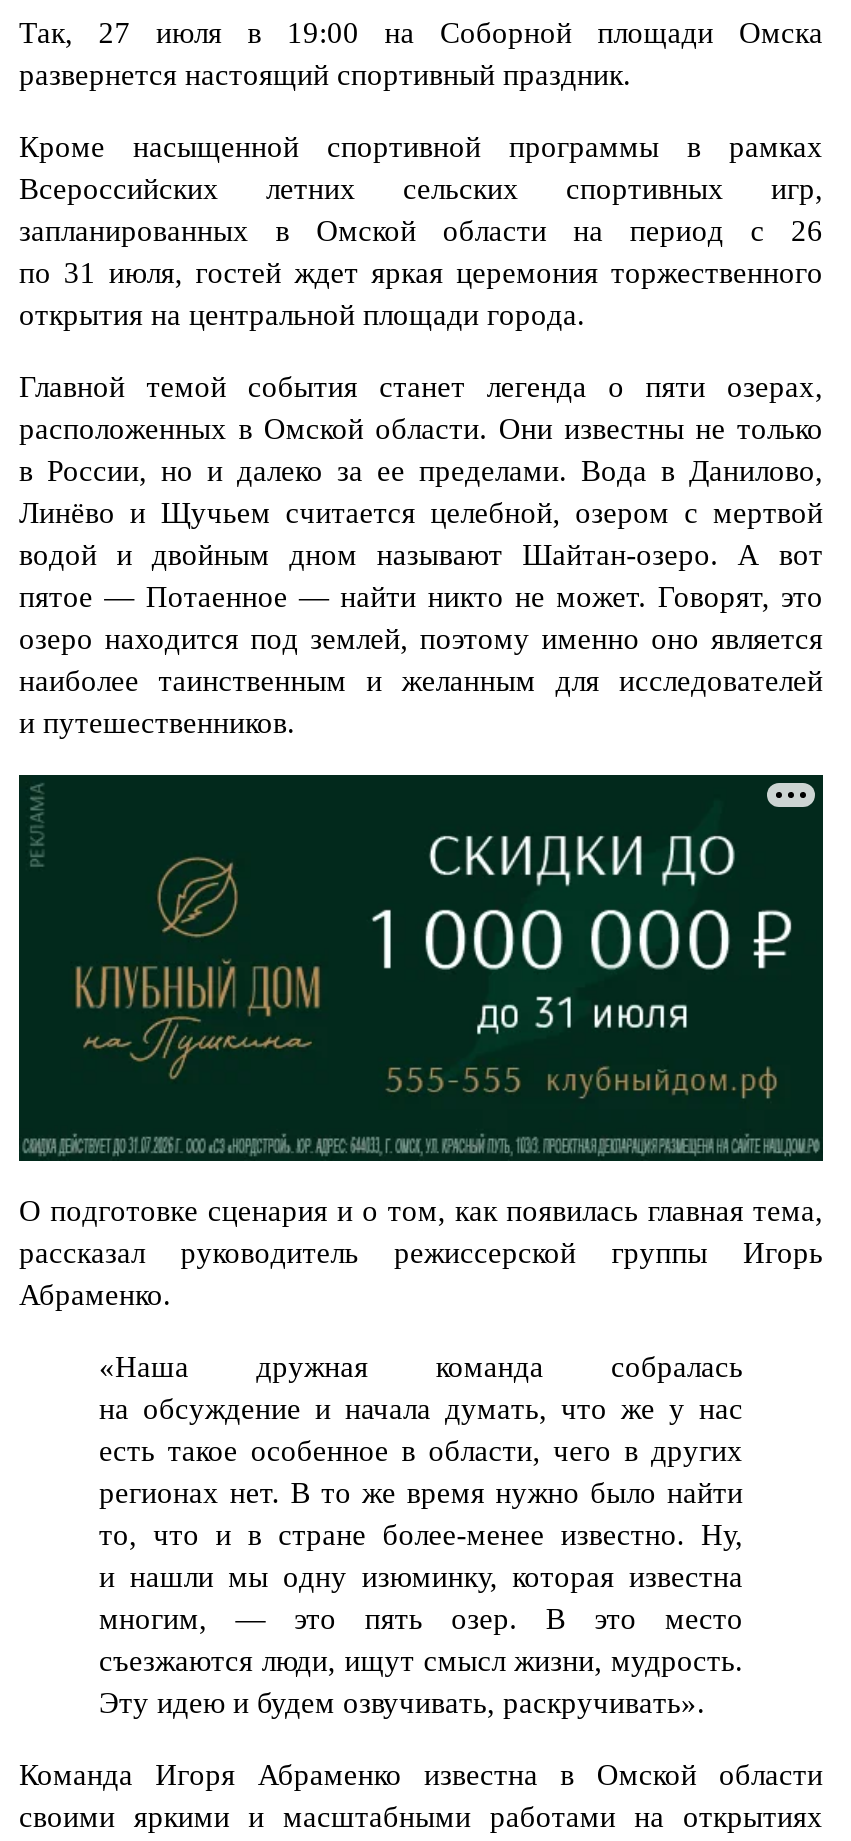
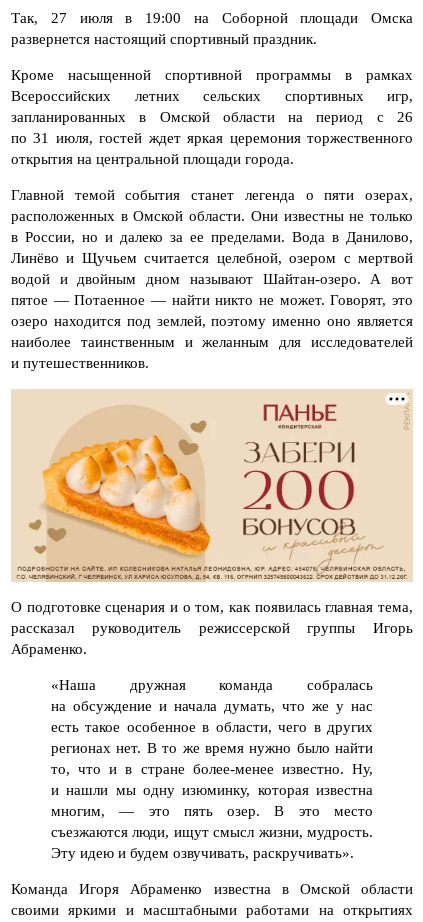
- [image]
+ [image]
